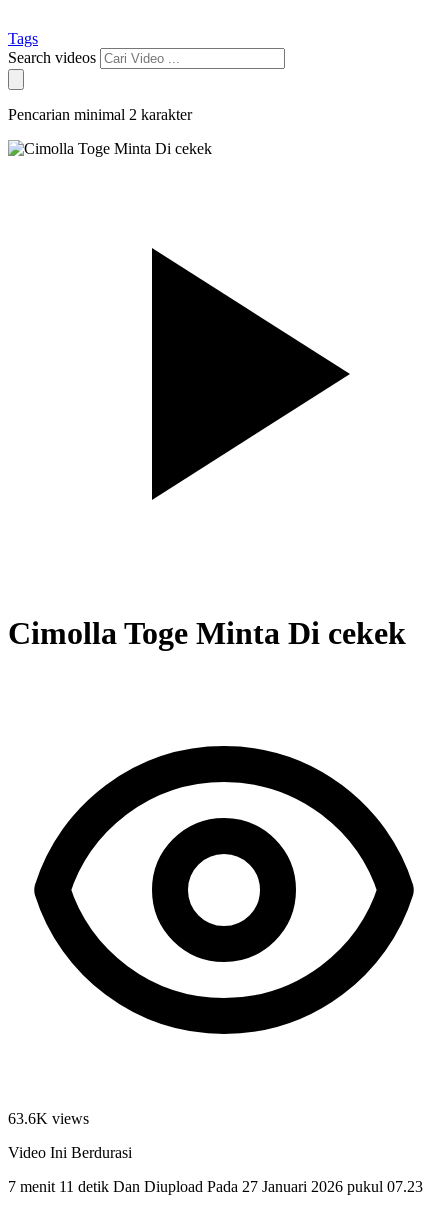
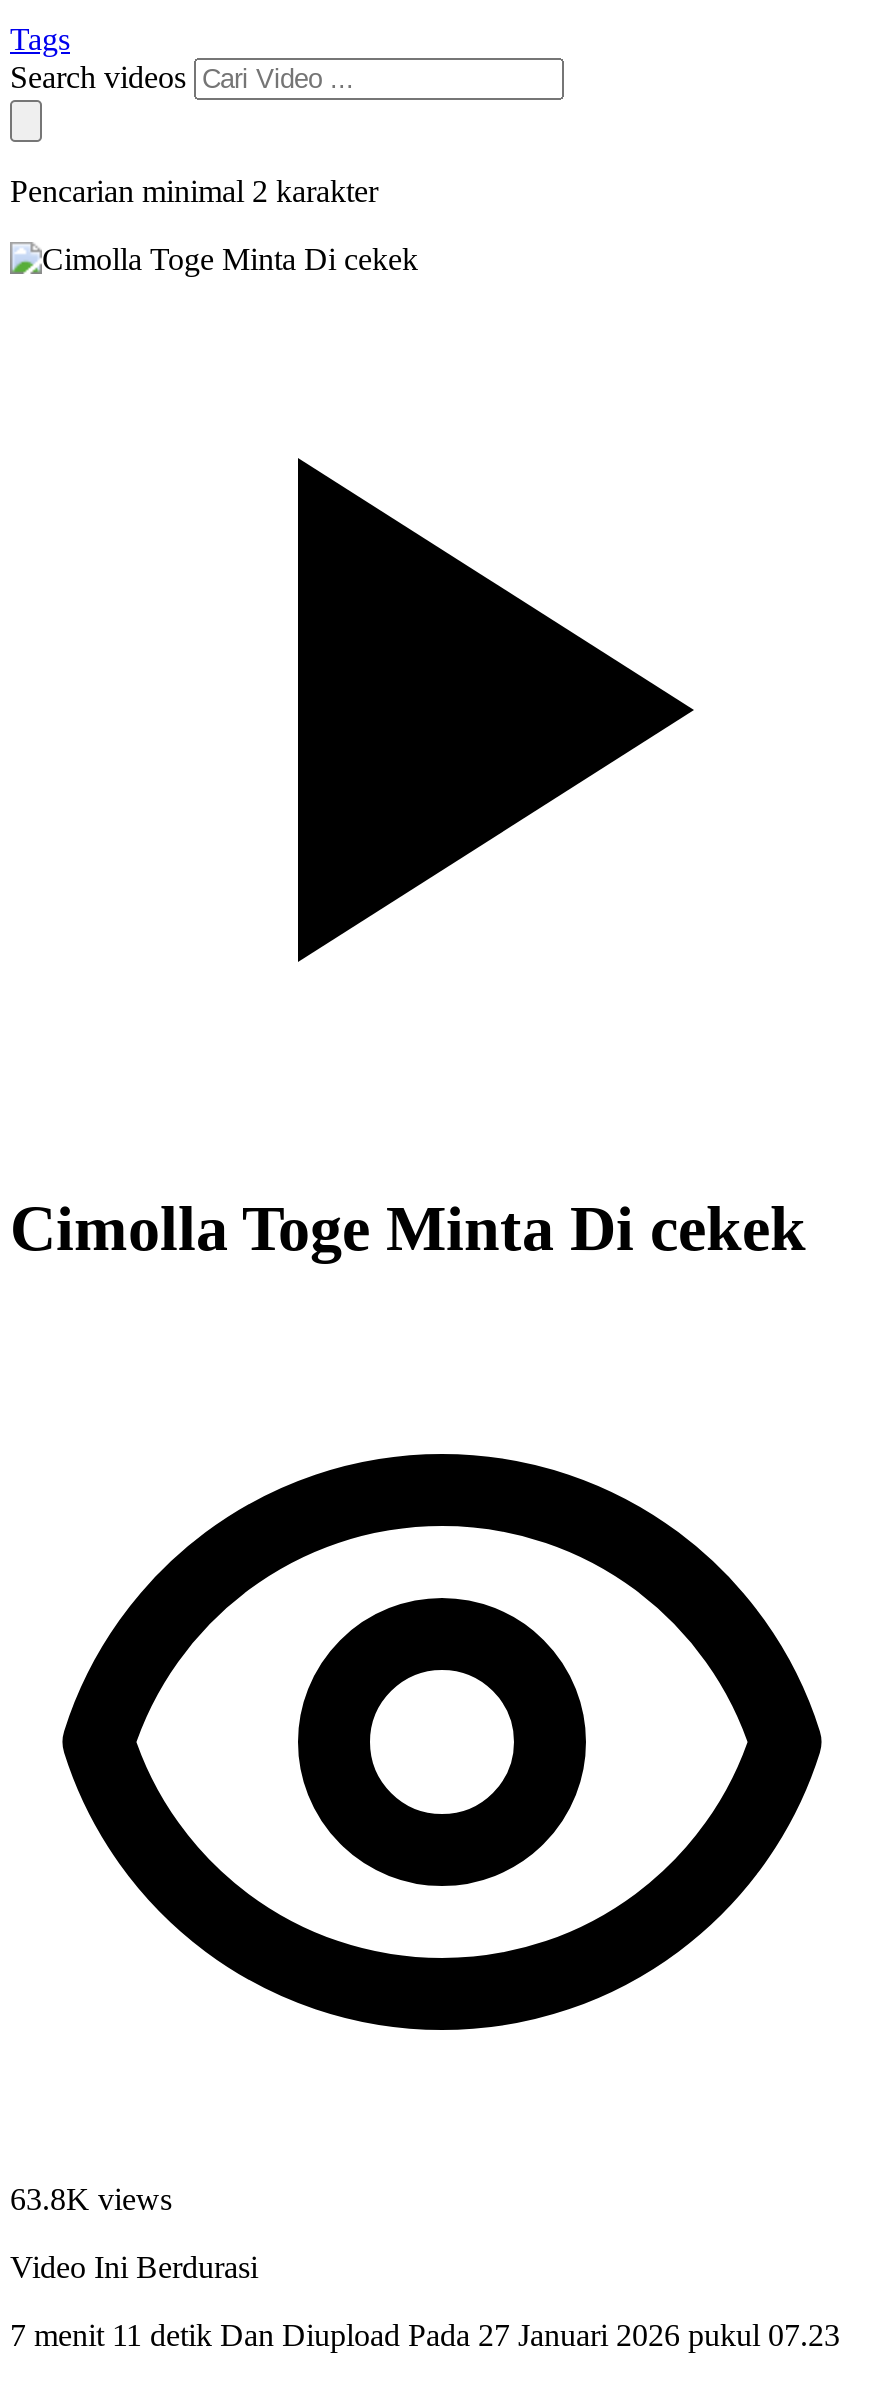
- 63.6K views
+ 63.8K views
